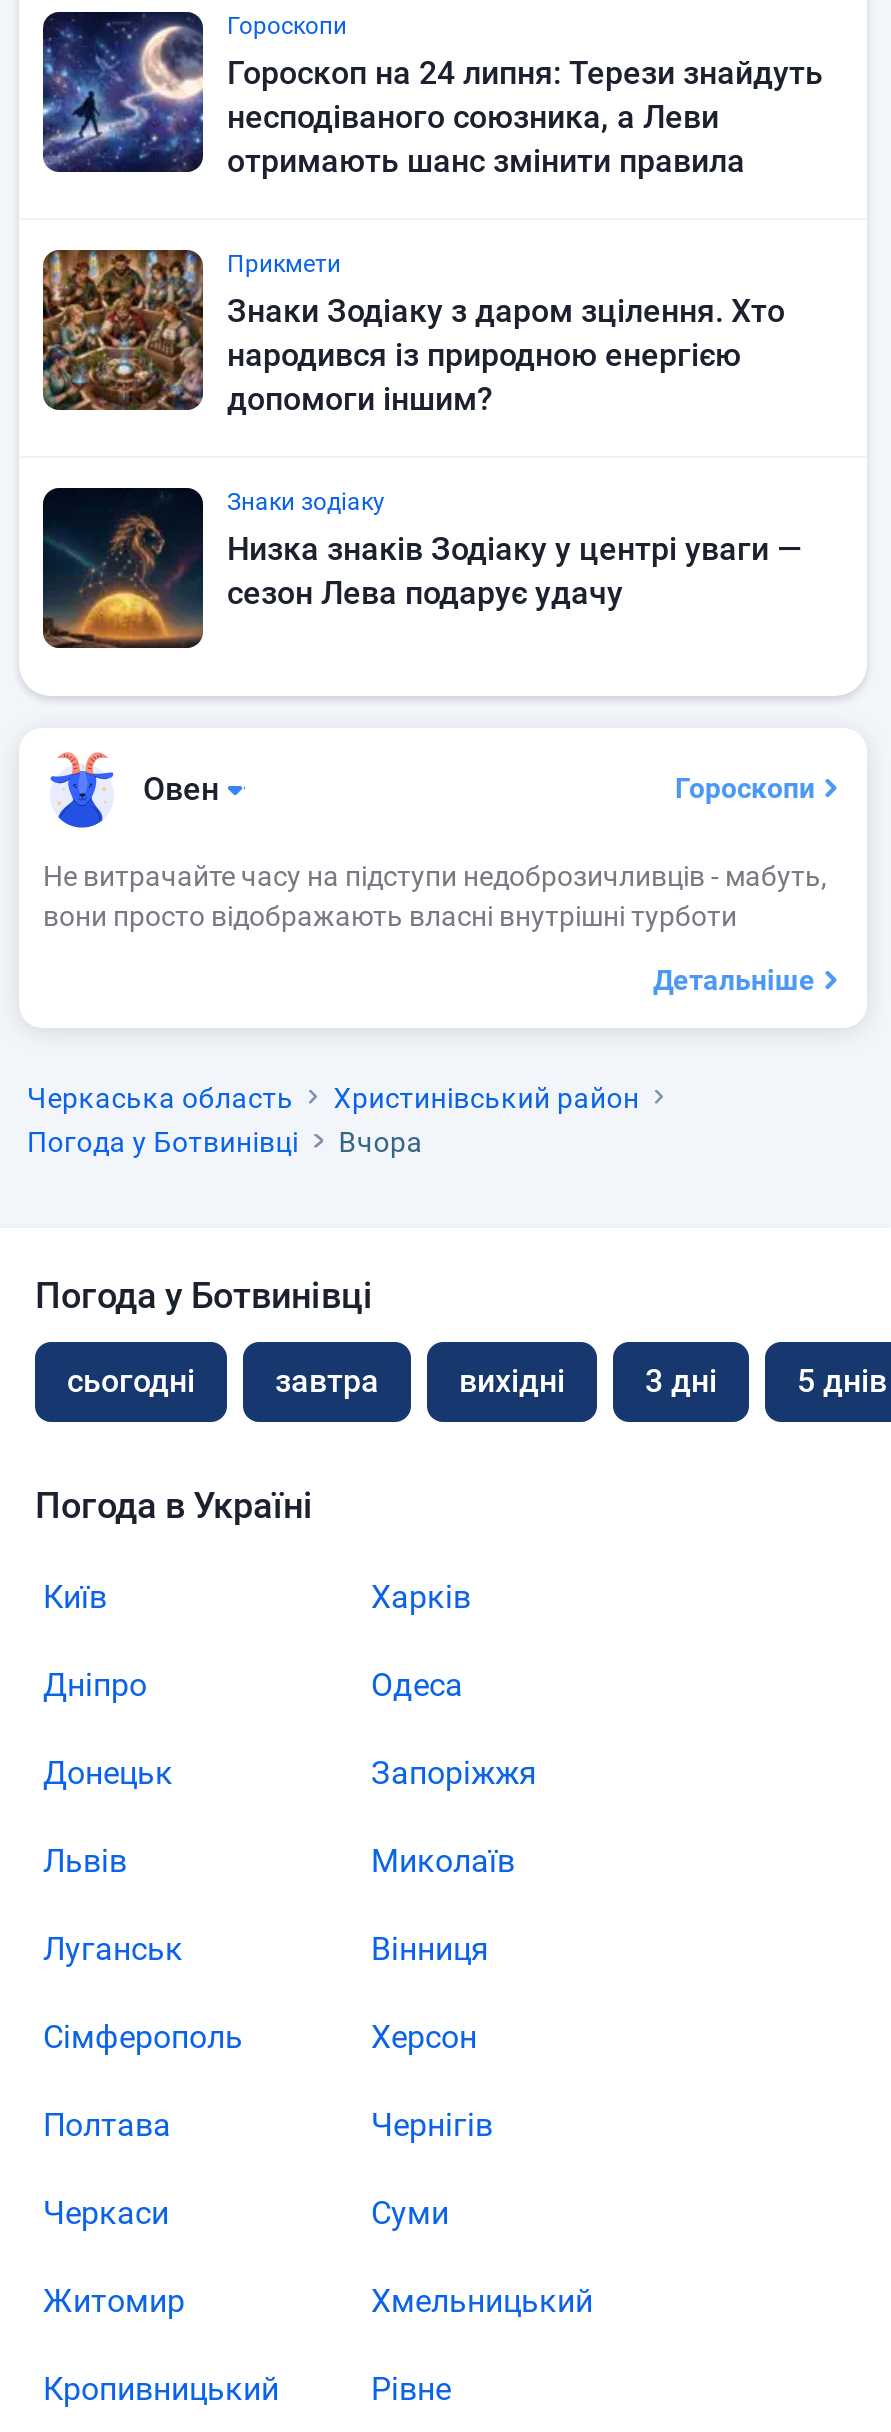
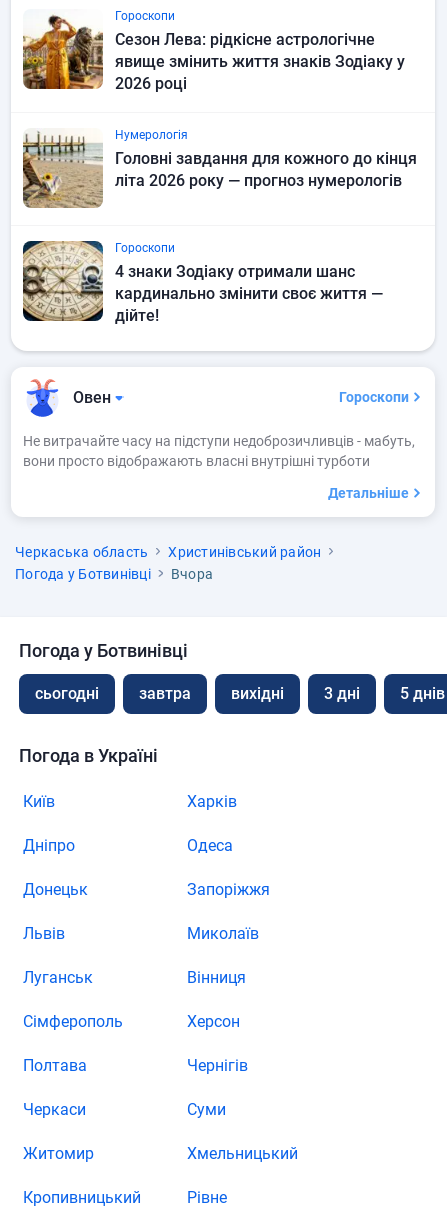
- [image]
- Гороскоп на 24 липня: Терези знайдуть
- несподіваного союзника, а Леви
- отримають шанс змінити правила
+ [image]
+ Сезон Лева: рідкісне астрологічне
+ явище змінить життя знаків Зодіаку у
+ 2026 році

- [image]
- Прикмети
- Знаки Зодіаку з даром зцілення. Хто
- народився із природною енергією
- допомоги іншим?
+ [image]
+ Нумерологія
+ Головні завдання для кожного до кінця
+ літа 2026 року — прогноз нумерологів

- [image]
- Знаки зодіаку
- Низка знаків Зодіаку у центрі уваги —
- сезон Лева подарує удачу
+ [image]
+ Гороскопи
+ 4 знаки Зодіаку отримали шанс
+ кардинально змінити своє життя —
+ дійте!
